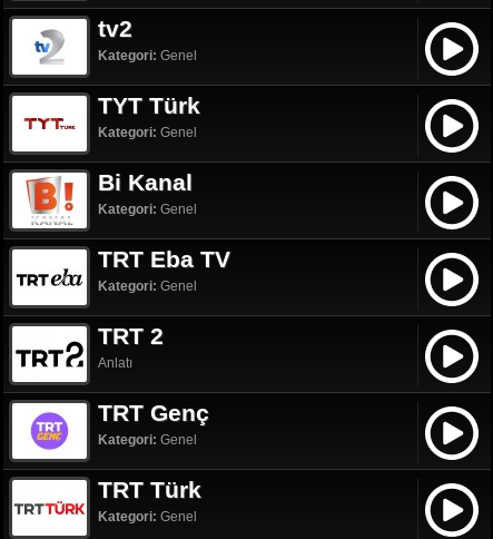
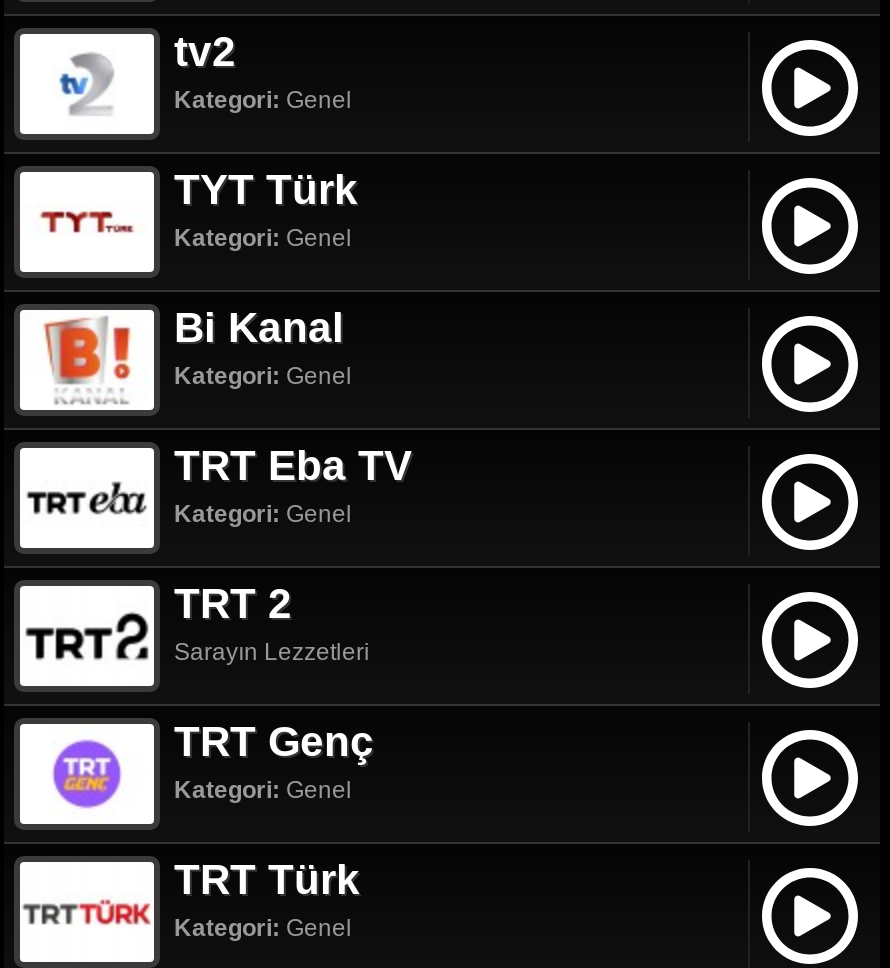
- Anlatı
+ Sarayın Lezzetleri
